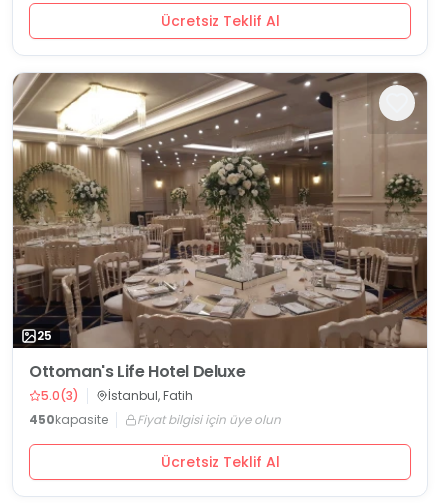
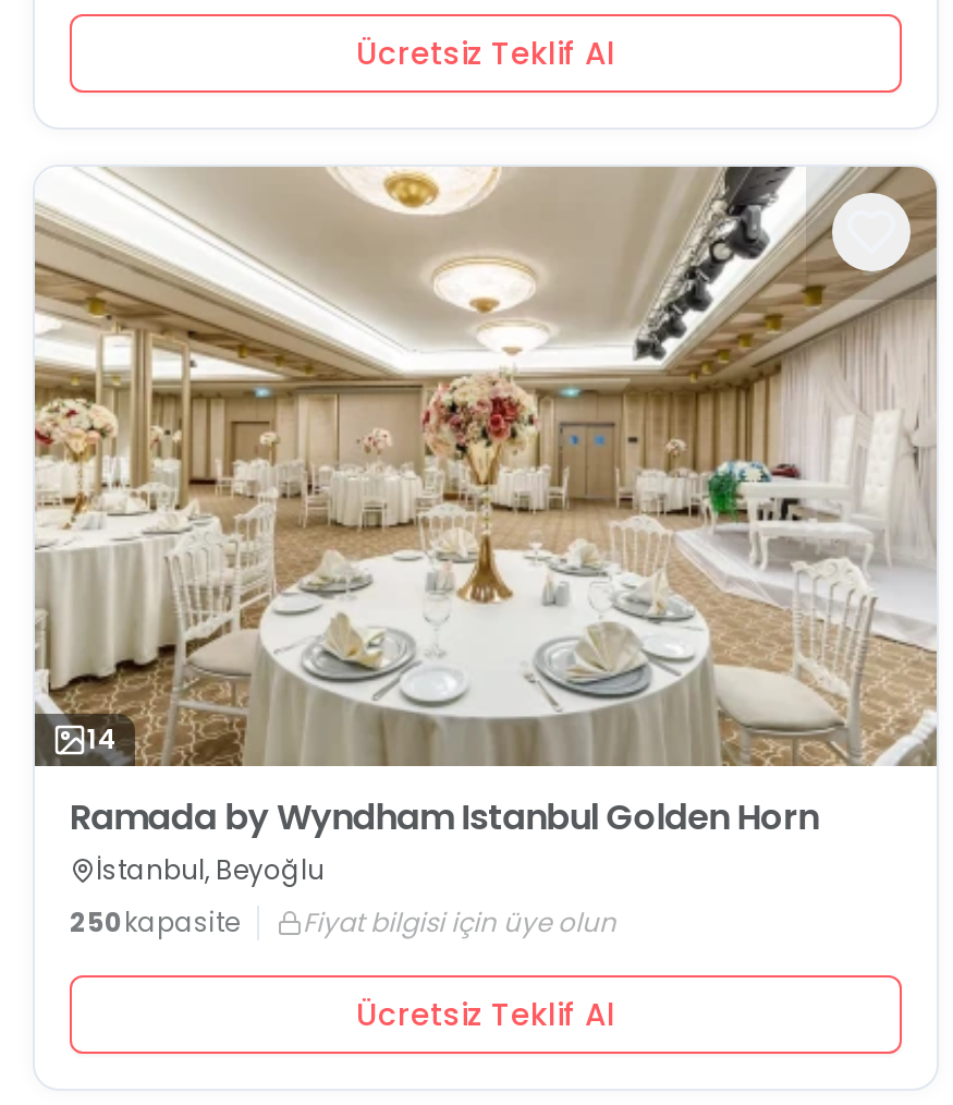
- [image]
- 25
+ [image]
+ 14

- Ottoman's Life Hotel Deluxe
- 5.0 (3)
- İstanbul, Fatih
- 450kapasite
+ Ramada by Wyndham Istanbul Golden Horn
+ İstanbul, Beyoğlu
+ 250 kapasite
